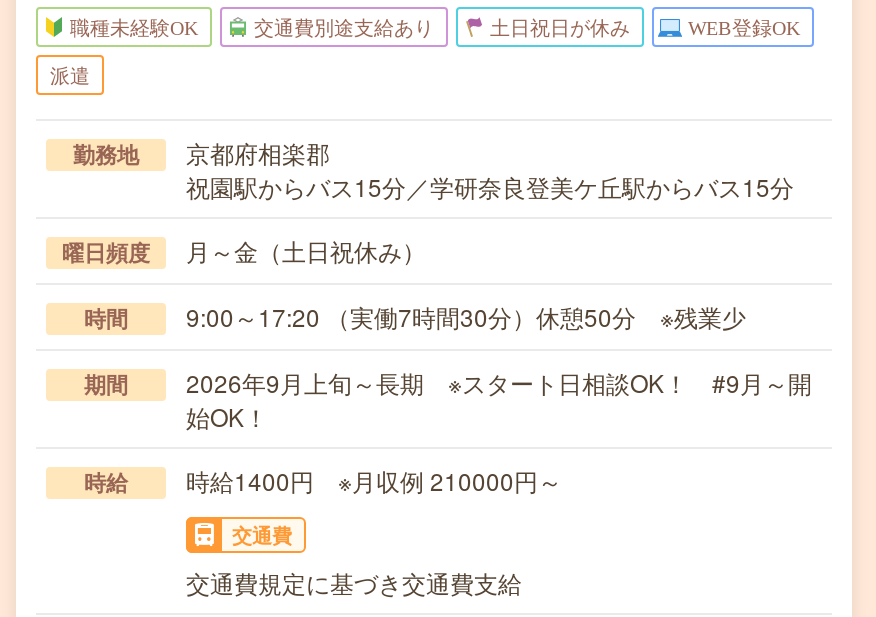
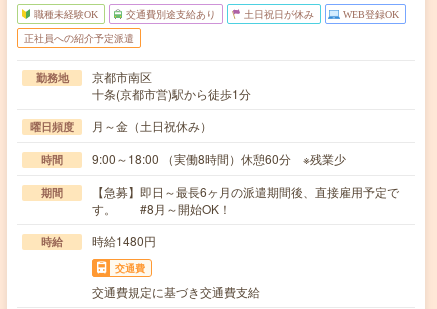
- 派遣
+ 正社員への紹介予定派遣

- 京都府相楽郡
- 祝園駅からバス15分／学研奈良登美ケ丘駅からバス15分
+ 京都市南区
+ 十条(京都市営)駅から徒歩1分

- 9:00～17:20 （実働7時間30分）休憩50分 ※残業少
+ 9:00～18:00 （実働8時間）休憩60分 ※残業少

- 2026年9月上旬～長期 ※スタート日相談OK！ #9月～開
- 始OK！
+ 【急募】即日～最長6ヶ月の派遣期間後、直接雇用予定で
+ す。 #8月～開始OK！

- 時給1400円 ※月収例 210000円～
+ 時給1480円
